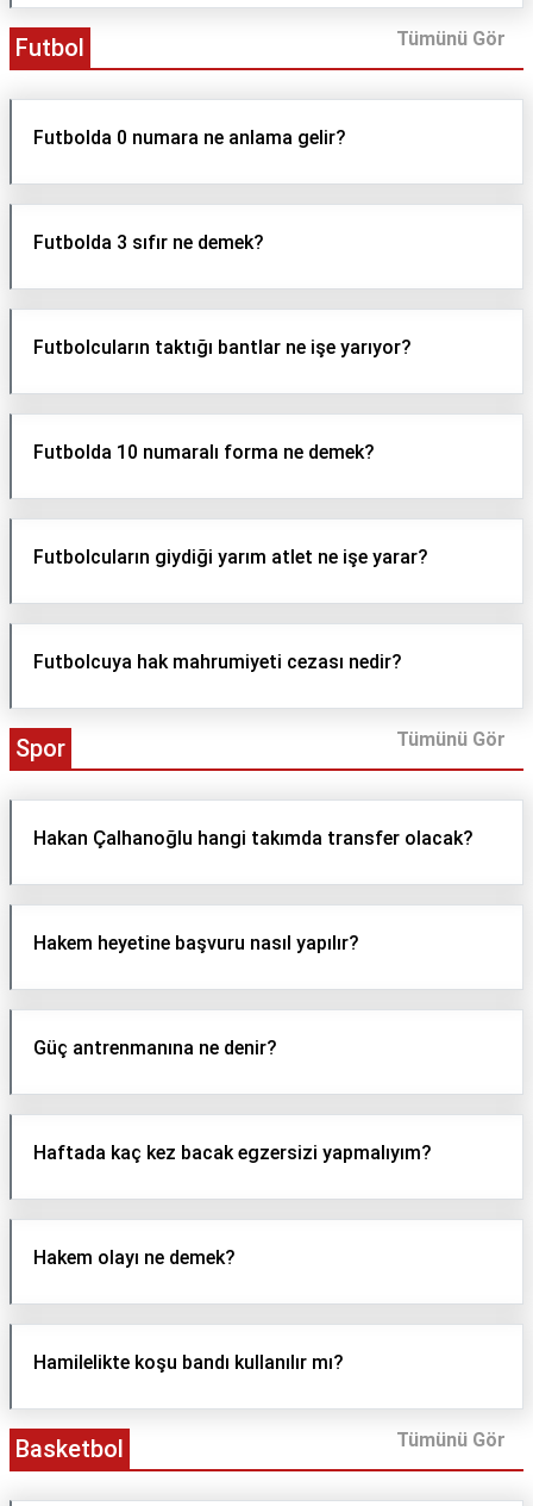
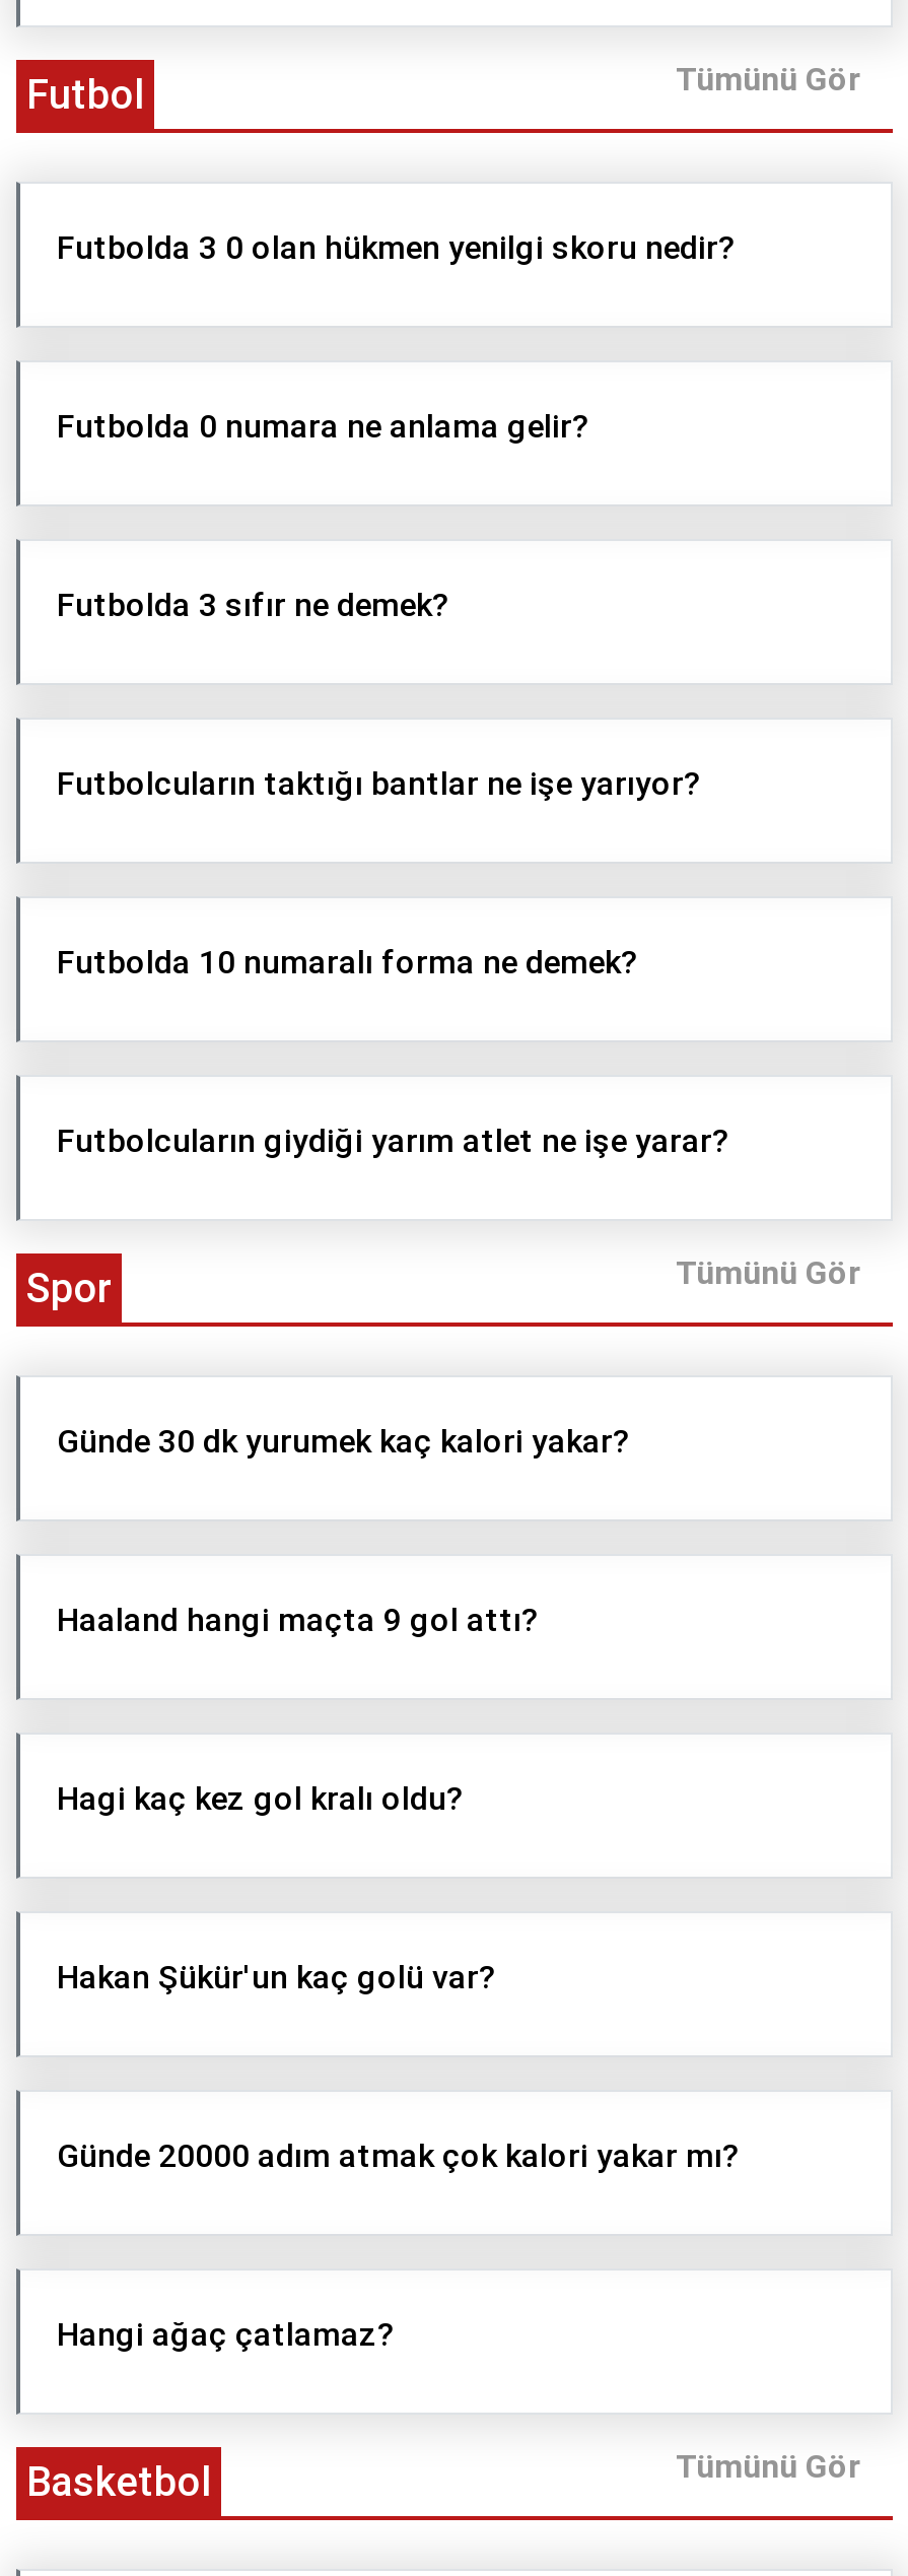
+ Futbolda 3 0 olan hükmen yenilgi skoru nedir?

moved down: Futbolda 0 numara ne anlama gelir? | Futbolda 3 sıfır ne demek? | Futbolcuların taktığı bantlar ne işe yarıyor? | Futbolda 10 numaralı forma ne demek? | Futbolcuların giydiği yarım atlet ne işe yarar?

- Futbolcuya hak mahrumiyeti cezası nedir?

- Hakan Çalhanoğlu hangi takımda transfer olacak?
+ Günde 30 dk yurumek kaç kalori yakar?

- Hakem heyetine başvuru nasıl yapılır?
+ Haaland hangi maçta 9 gol attı?

- Güç antrenmanına ne denir?
+ Hagi kaç kez gol kralı oldu?

- Haftada kaç kez bacak egzersizi yapmalıyım?
+ Hakan Şükür'un kaç golü var?

- Hakem olayı ne demek?
+ Günde 20000 adım atmak çok kalori yakar mı?

- Hamilelikte koşu bandı kullanılır mı?
+ Hangi ağaç çatlamaz?
